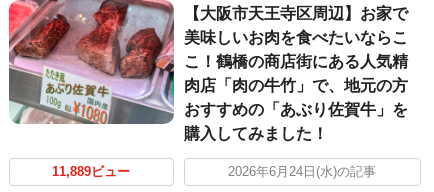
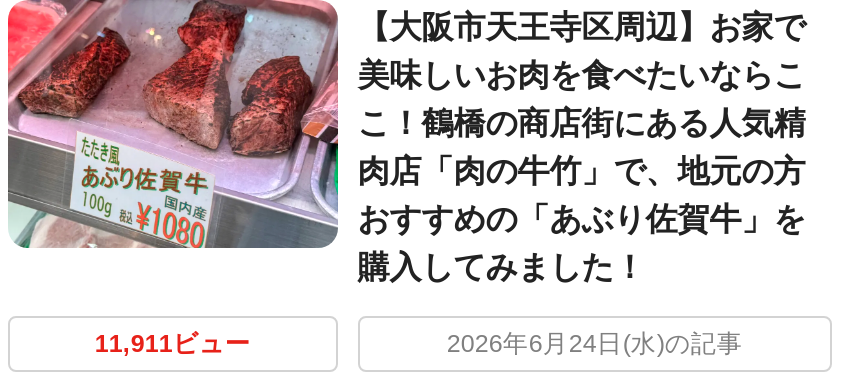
- 11,889ビュー
+ 11,911ビュー
